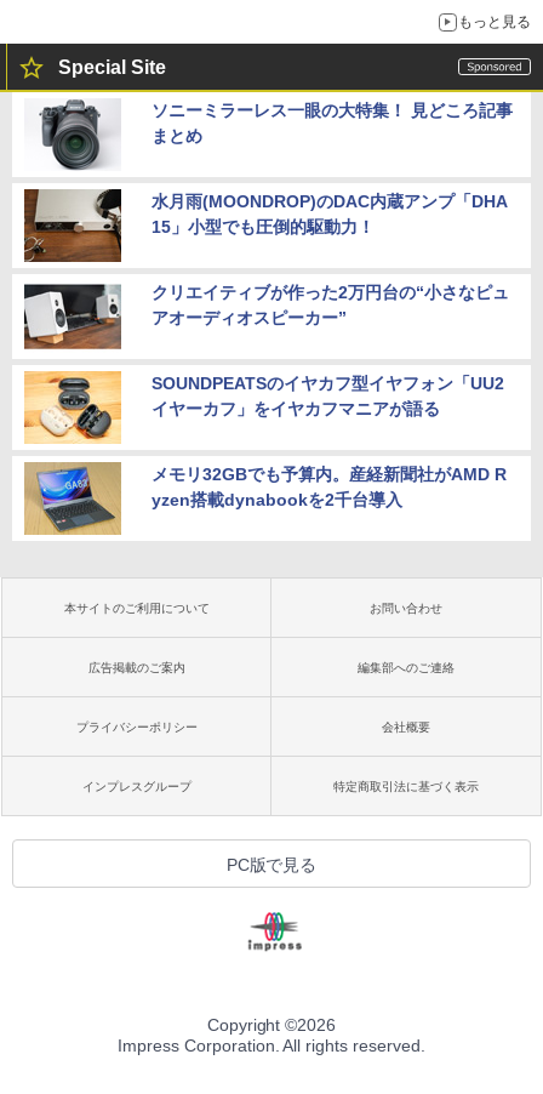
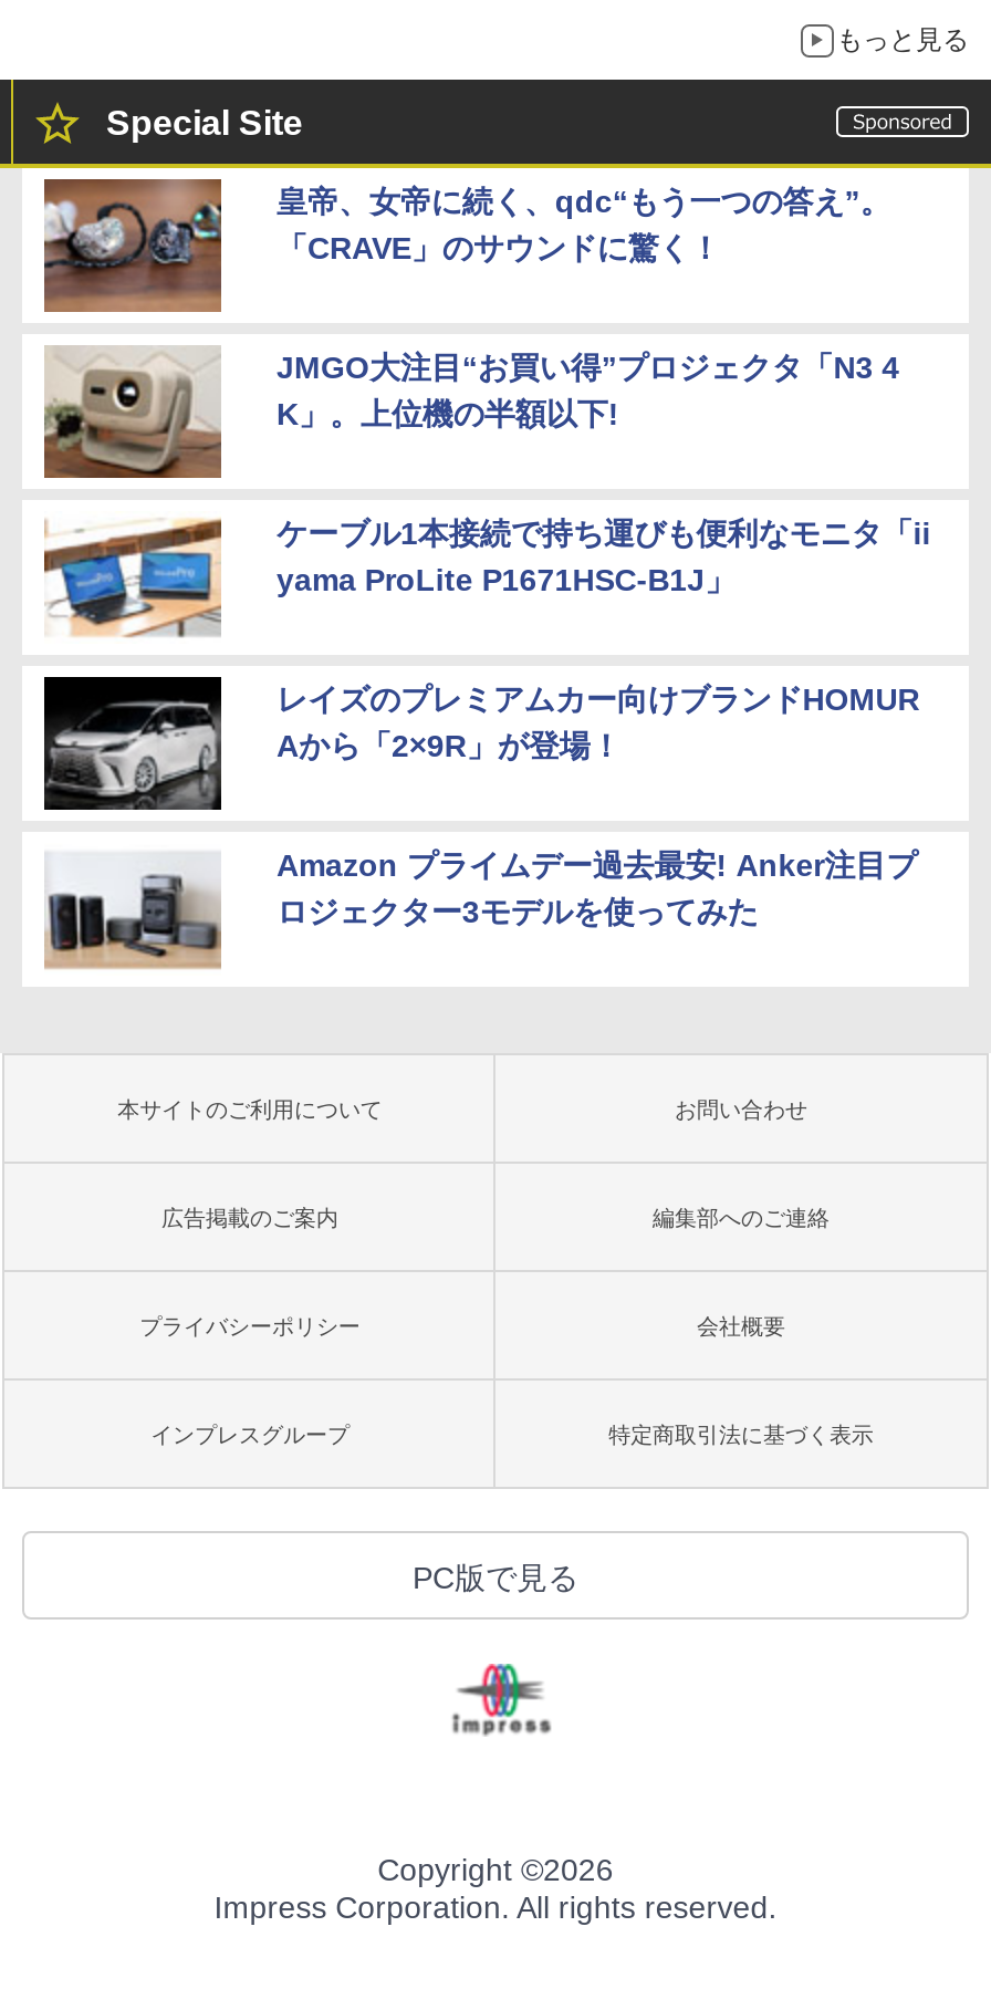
- [image]
- ソニーミラーレス一眼の大特集！ 見どころ記事
- まとめ
+ [image]
+ 皇帝、女帝に続く、qdc“もう一つの答え”。
+ 「CRAVE」のサウンドに驚く！

- [image]
- 水月雨(MOONDROP)のDAC内蔵アンプ「DHA
- 15」小型でも圧倒的駆動力！
+ [image]
+ JMGO大注目“お買い得”プロジェクタ「N3 4
+ K」。上位機の半額以下!

- [image]
- クリエイティブが作った2万円台の“小さなピュ
- アオーディオスピーカー”
+ [image]
+ ケーブル1本接続で持ち運びも便利なモニタ「ii
+ yama ProLite P1671HSC-B1J」

- [image]
- SOUNDPEATSのイヤカフ型イヤフォン「UU2
- イヤーカフ」をイヤカフマニアが語る
+ [image]
+ レイズのプレミアムカー向けブランドHOMUR
+ Aから「2×9R」が登場！

- [image]
- メモリ32GBでも予算内。産経新聞社がAMD R
- yzen搭載dynabookを2千台導入
+ [image]
+ Amazon プライムデー過去最安! Anker注目プ
+ ロジェクター3モデルを使ってみた
